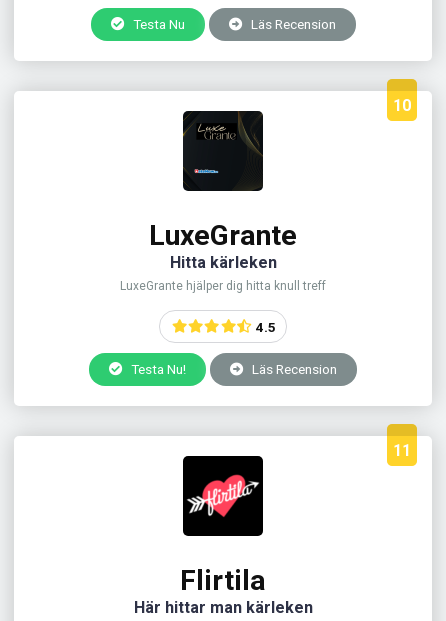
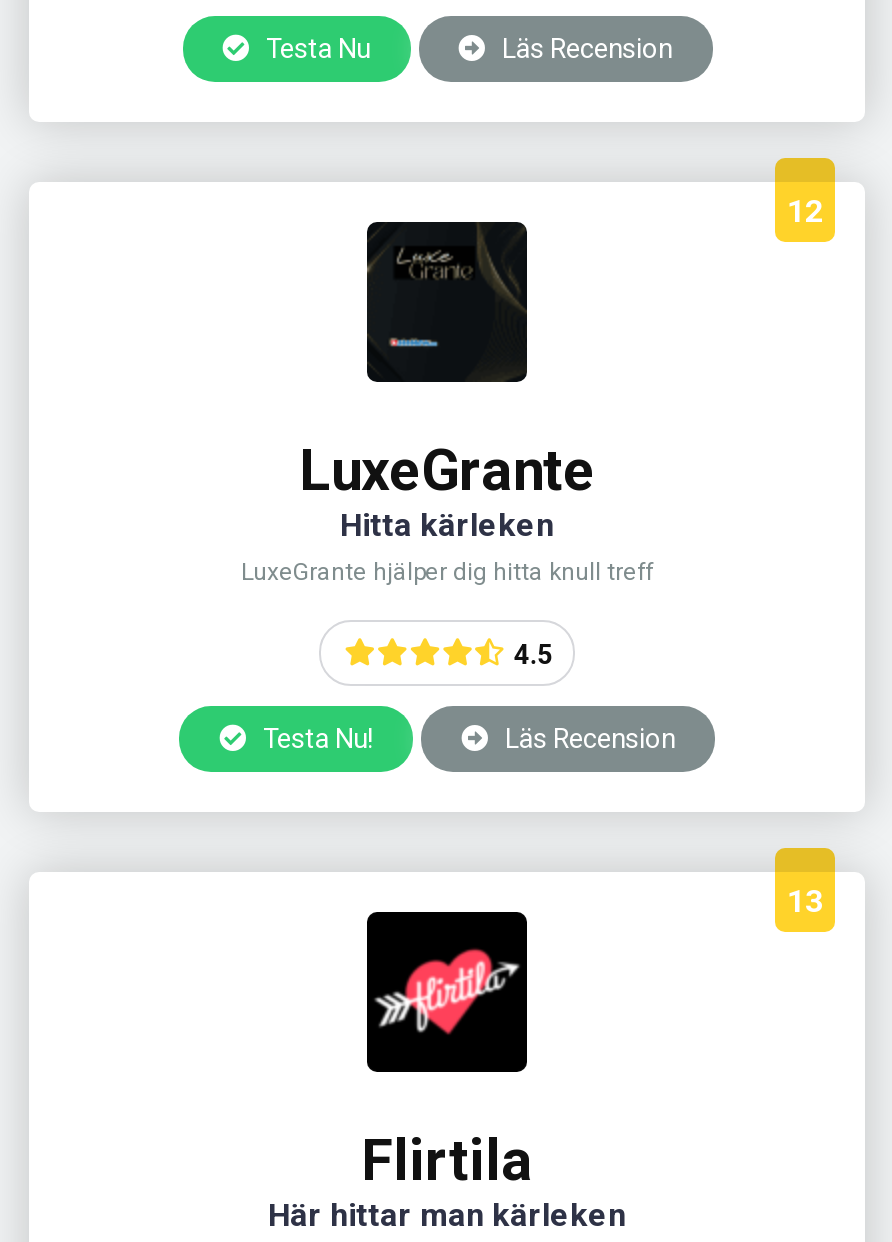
- 10
+ 12

- 11
+ 13
